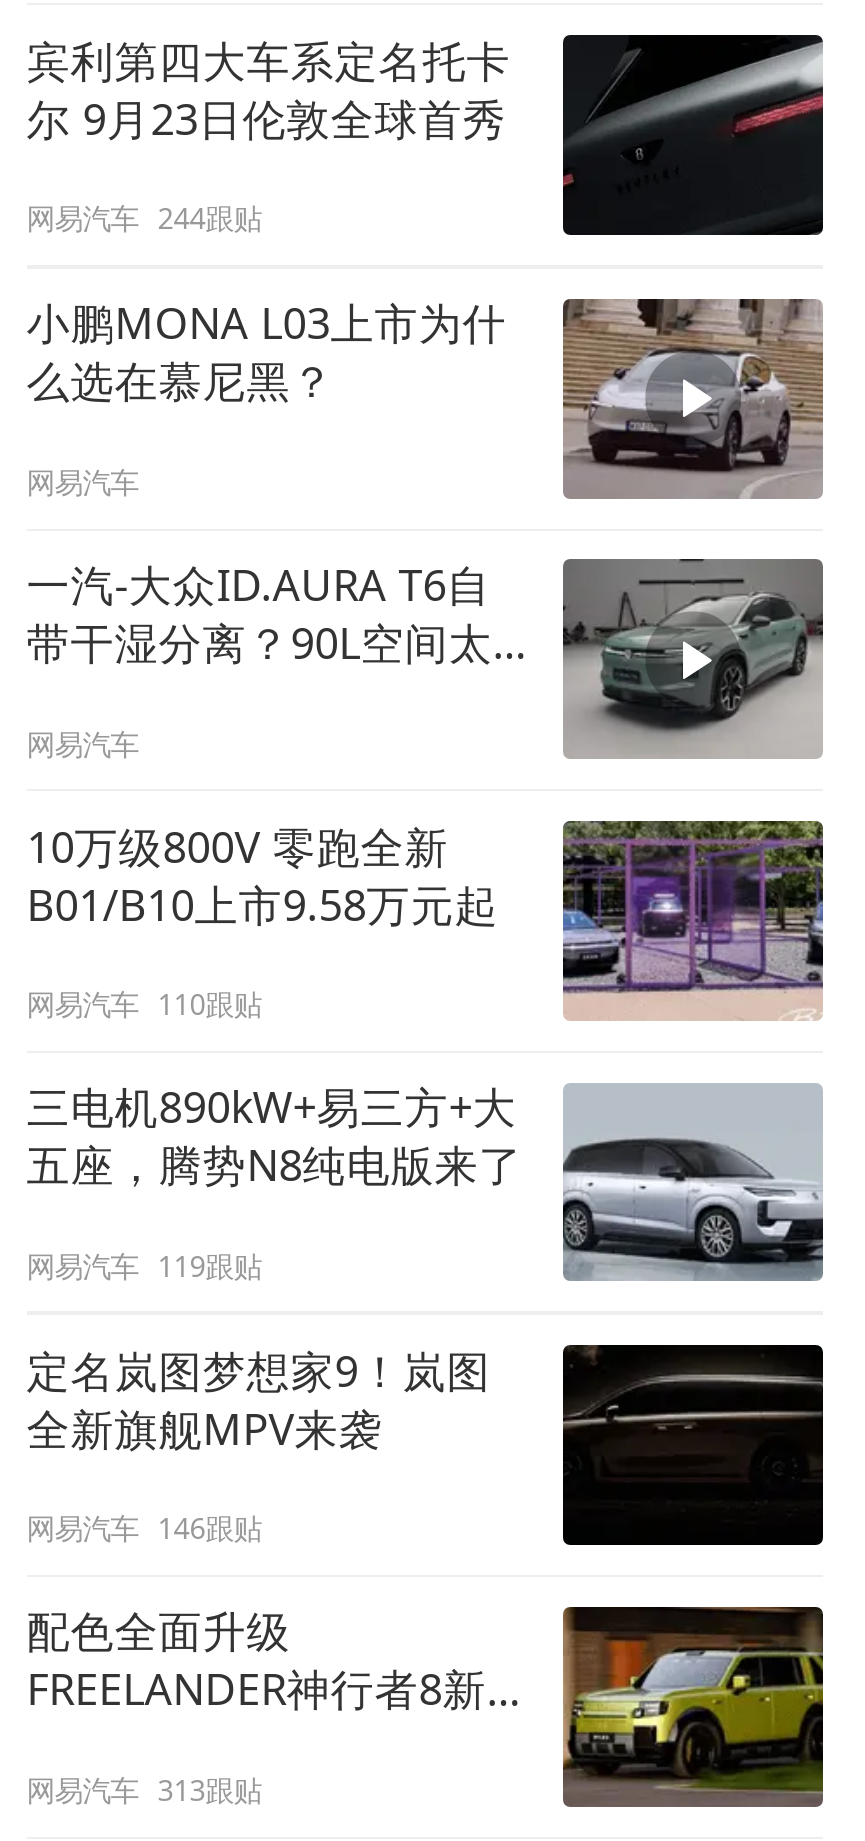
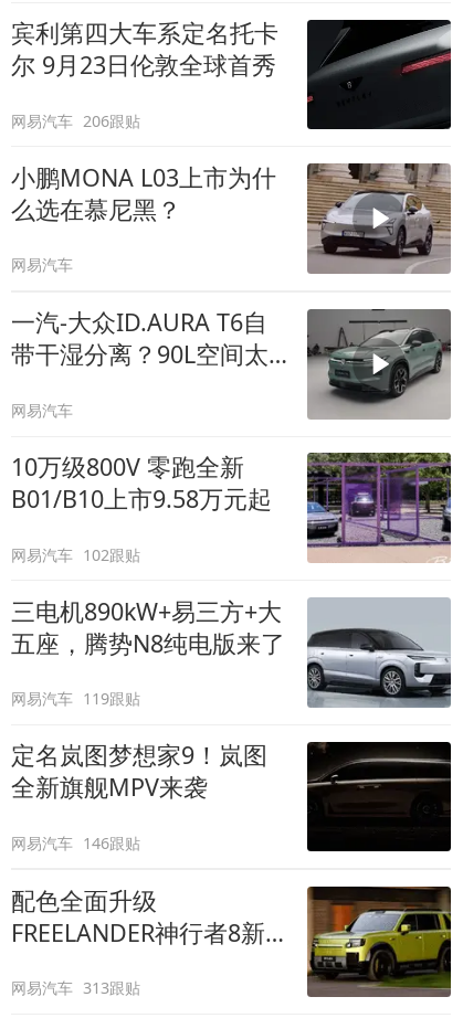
- 网易汽车 244跟贴
+ 网易汽车 206跟贴

- 网易汽车 110跟贴
+ 网易汽车 102跟贴
